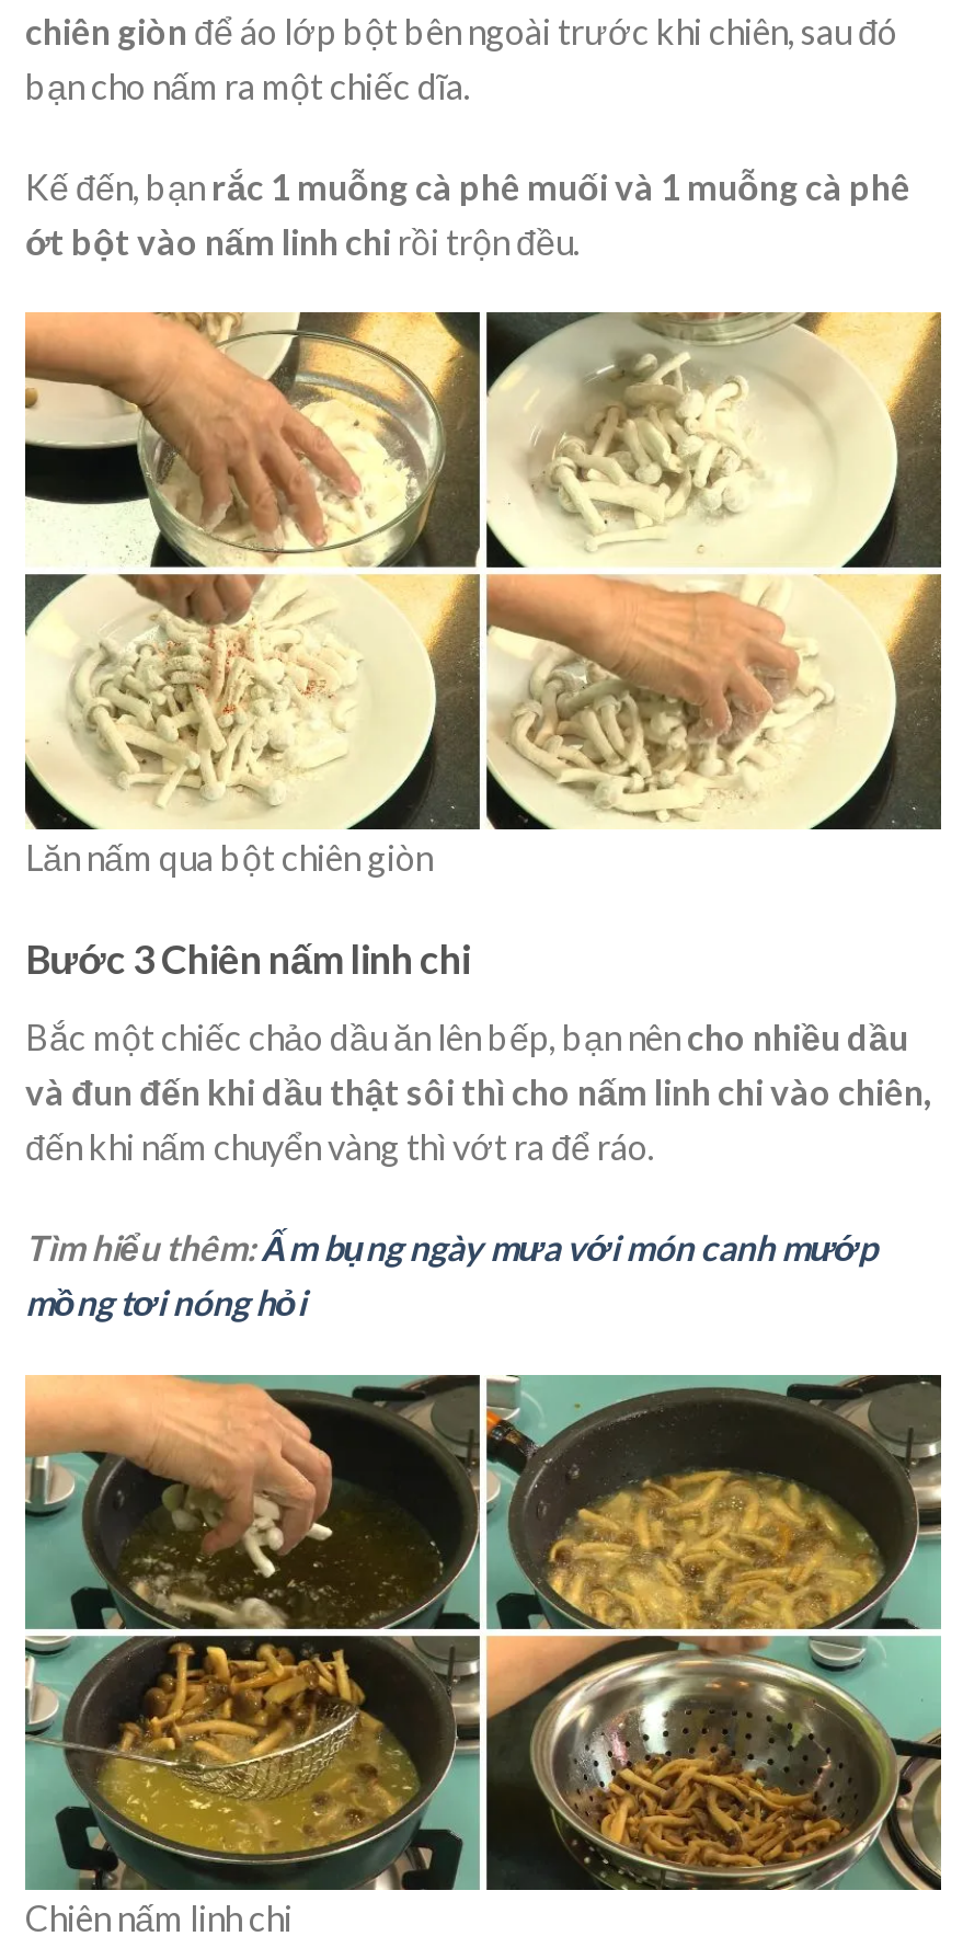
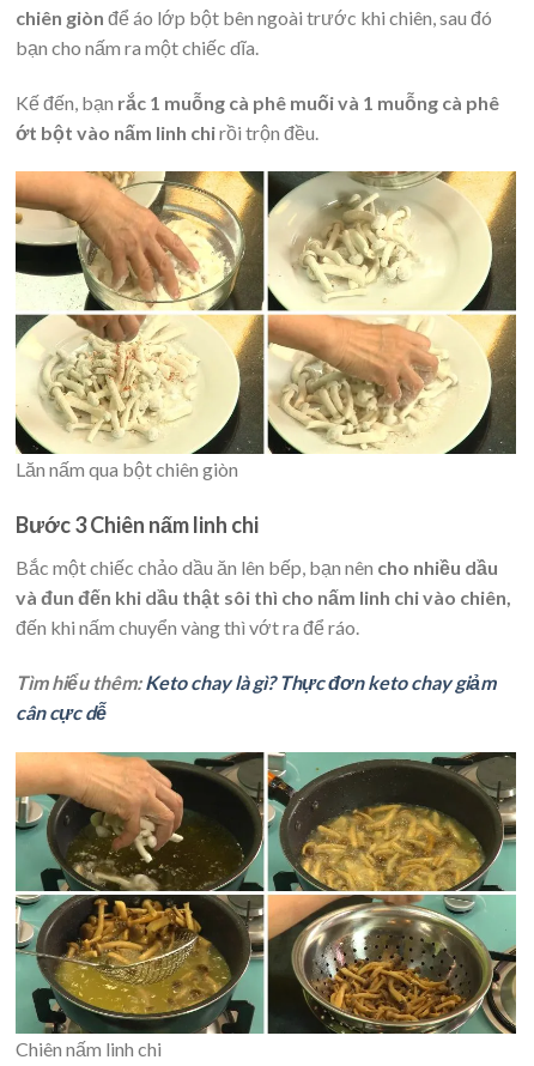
- Tìm hiểu thêm:Ấm bụng ngày mưa với món canh mướp
- mồng tơi nóng hỏi
+ Tìm hiểu thêm:Keto chay là gì? Thực đơn keto chay giảm
+ cân cực dễ
